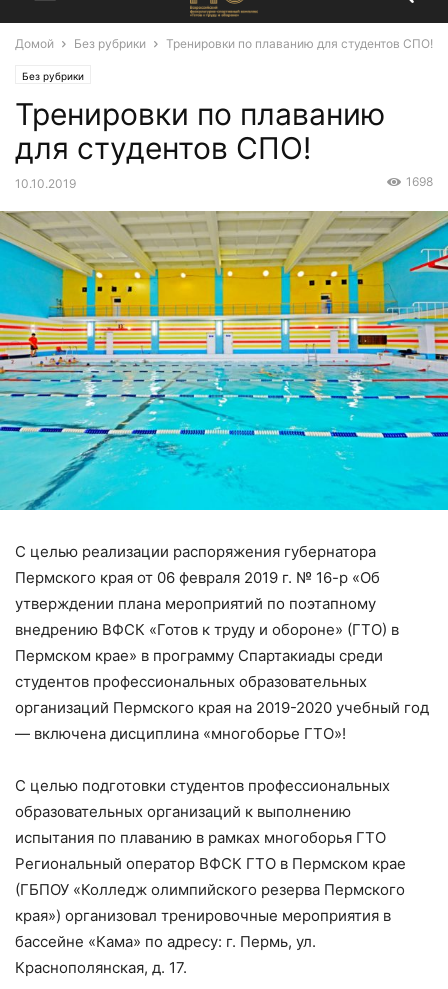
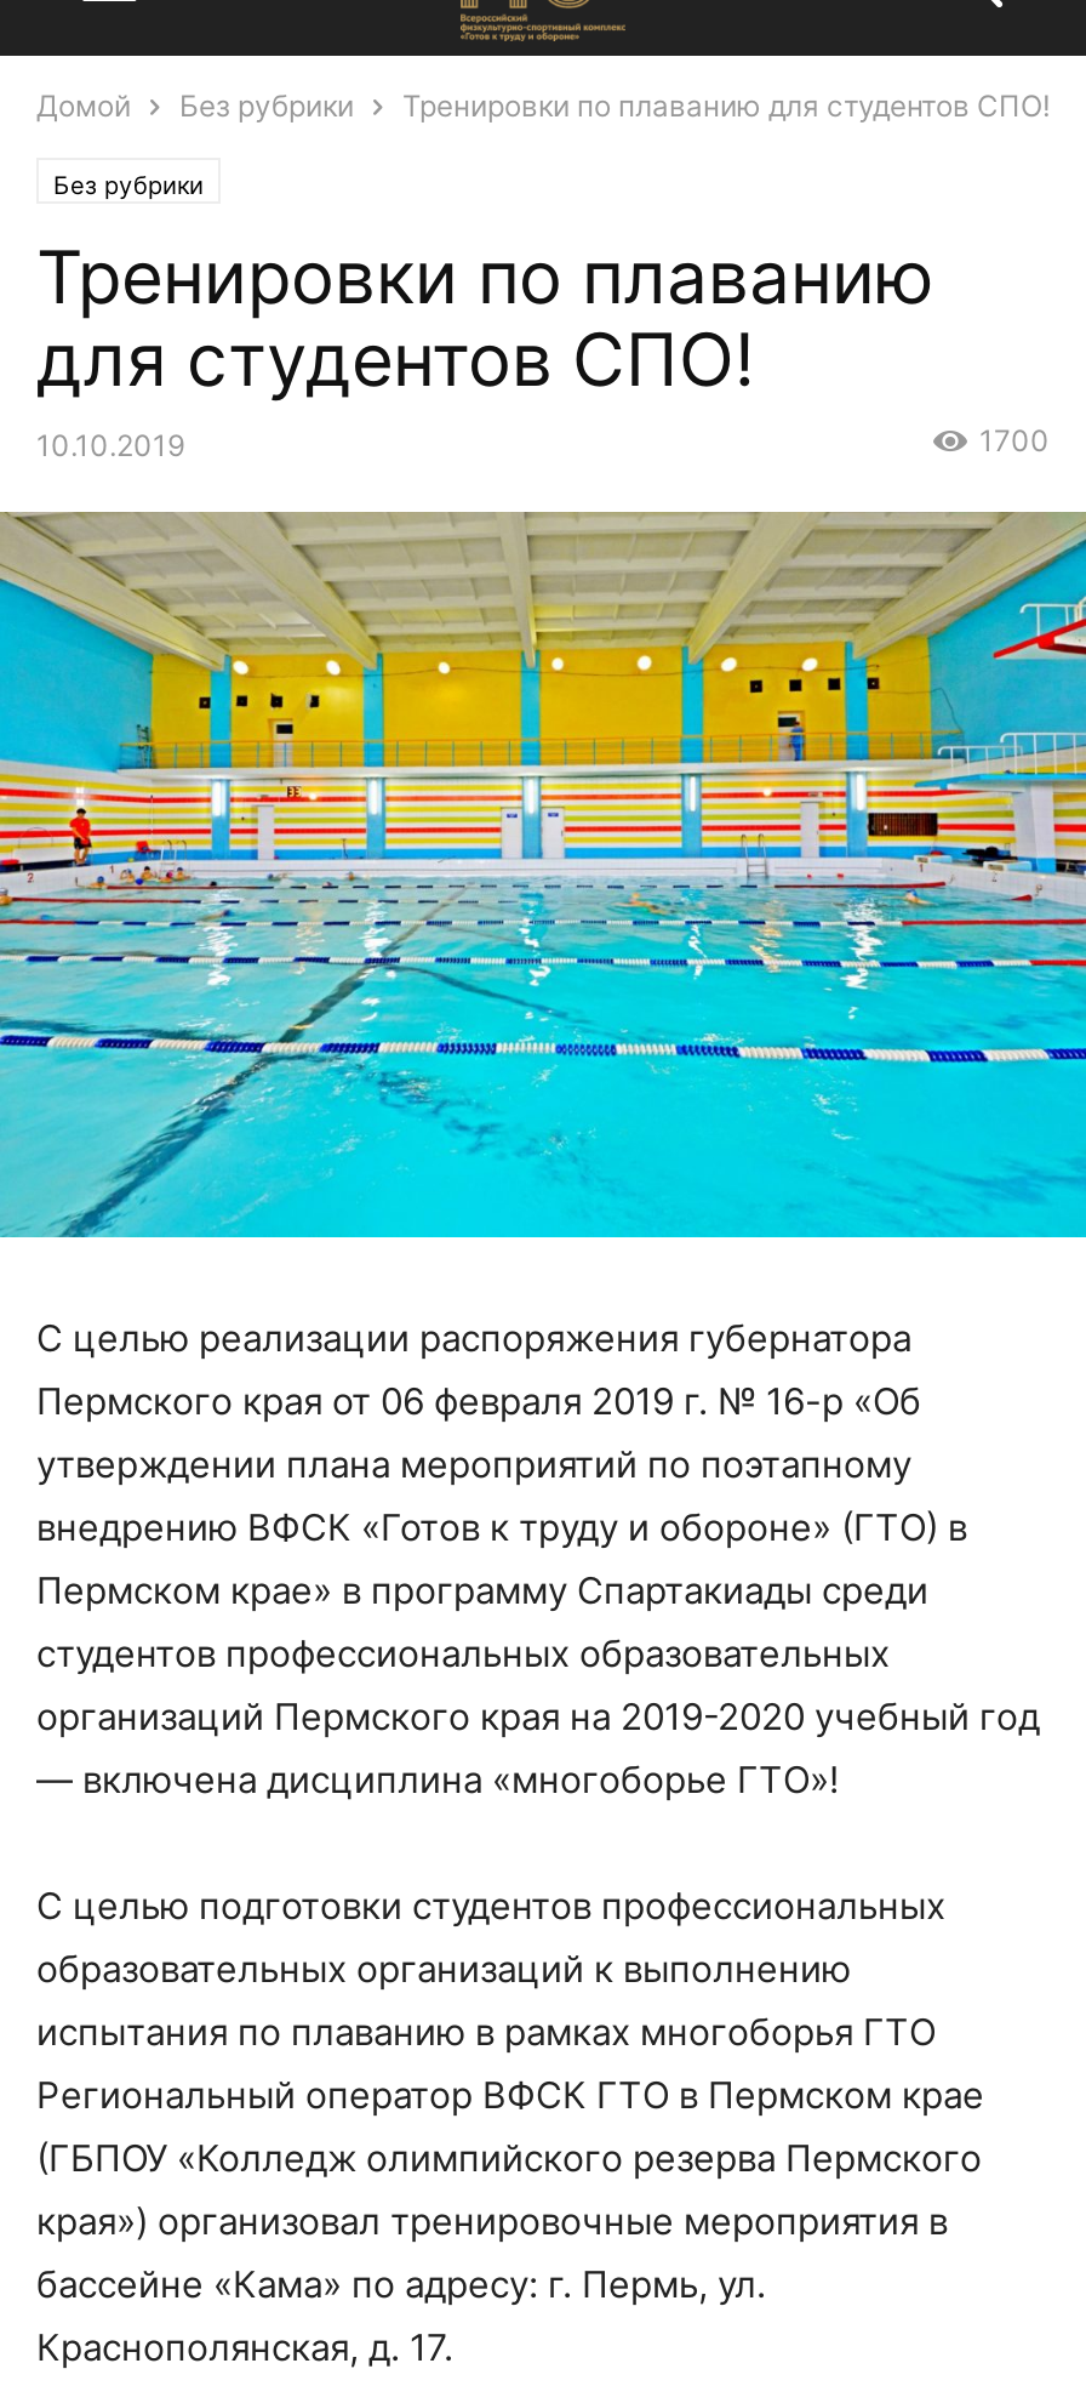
- 1698
+ 1700
